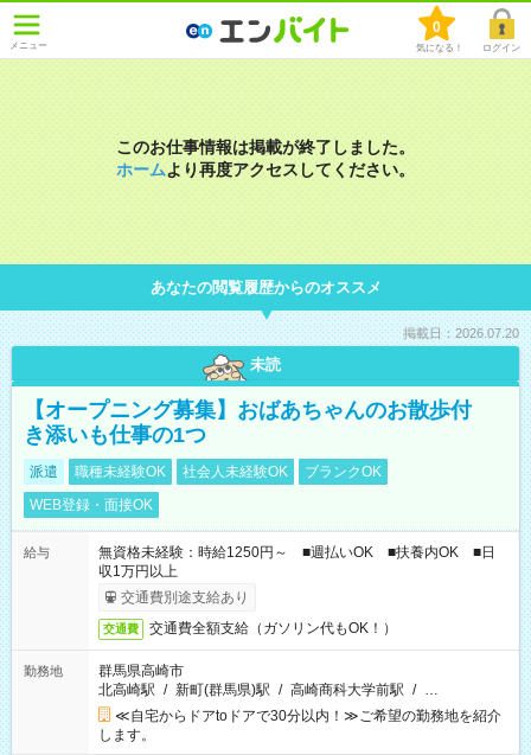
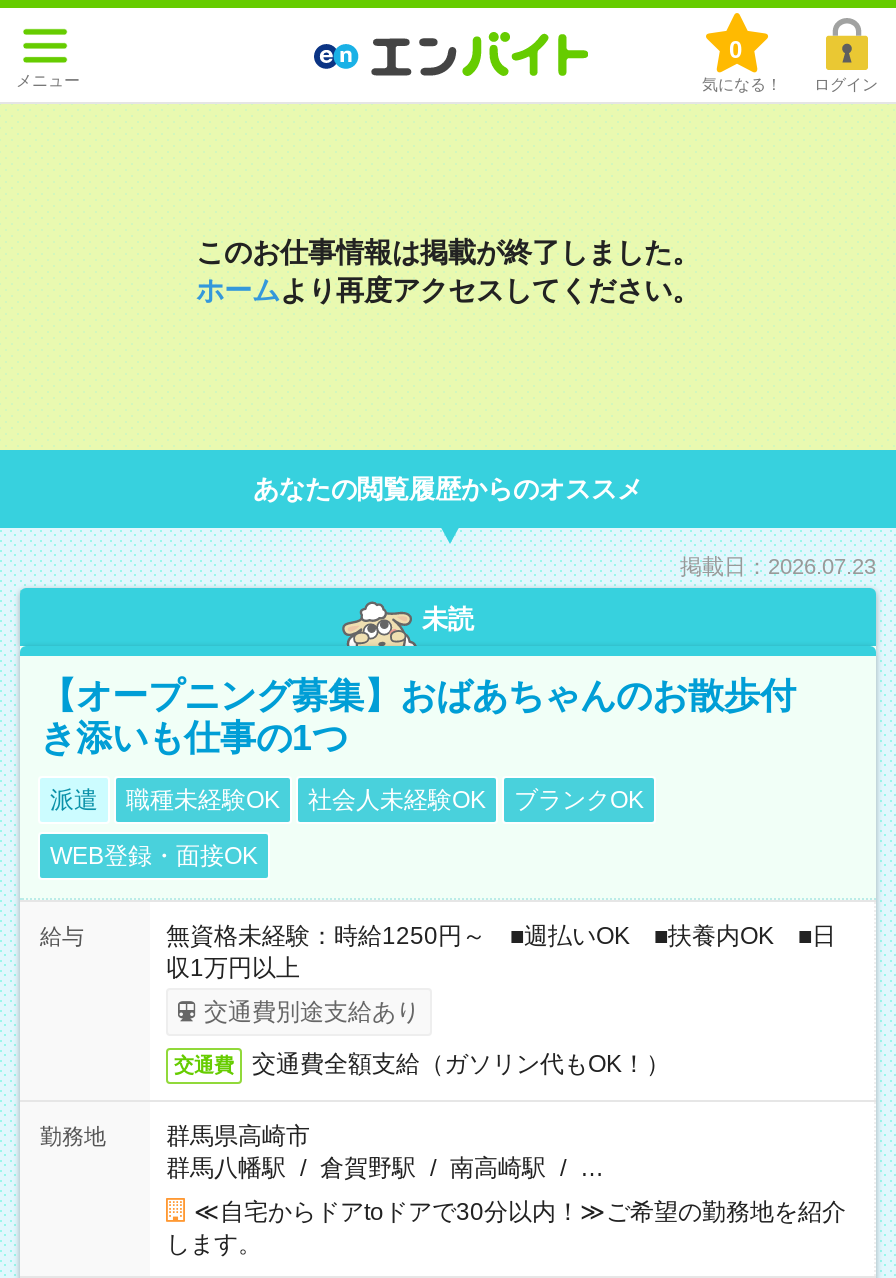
- 掲載日：2026.07.20
+ 掲載日：2026.07.23

- 北高崎駅 / 新町(群馬県)駅 / 高崎商科大学前駅 / …
+ 群馬八幡駅 / 倉賀野駅 / 南高崎駅 / …
